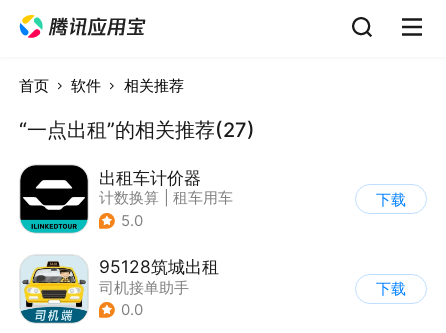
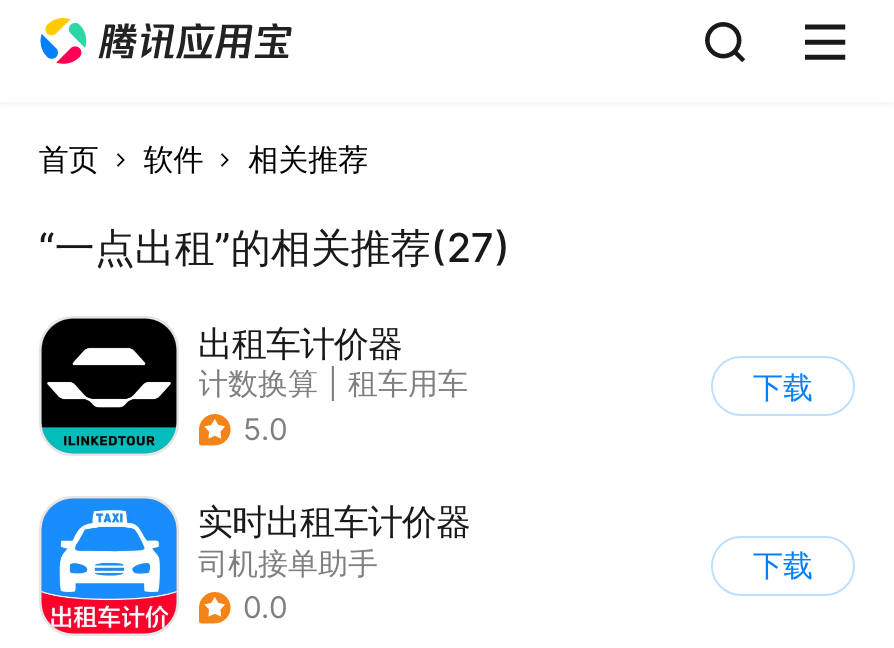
- [image]
- 95128筑城出租
+ [image]
+ 实时出租车计价器
